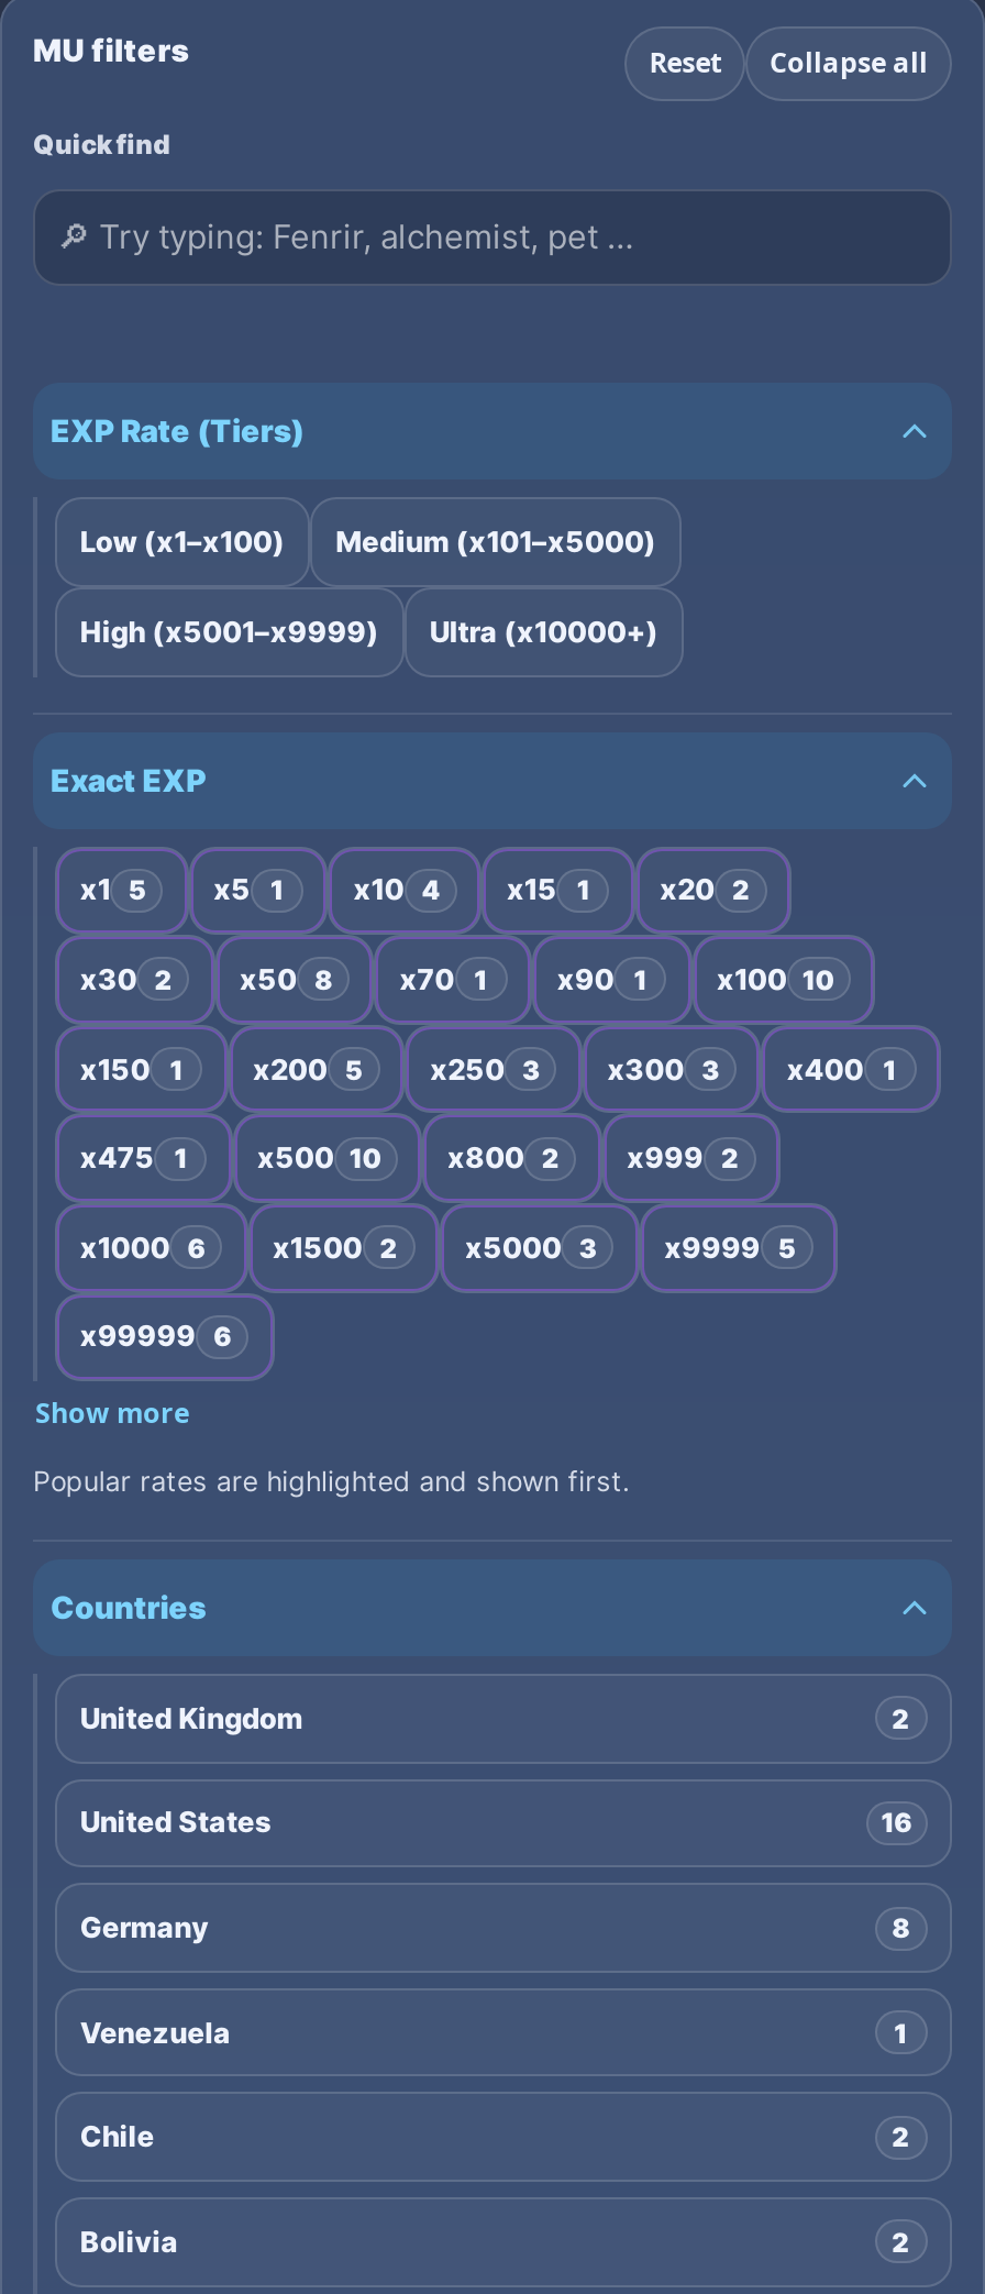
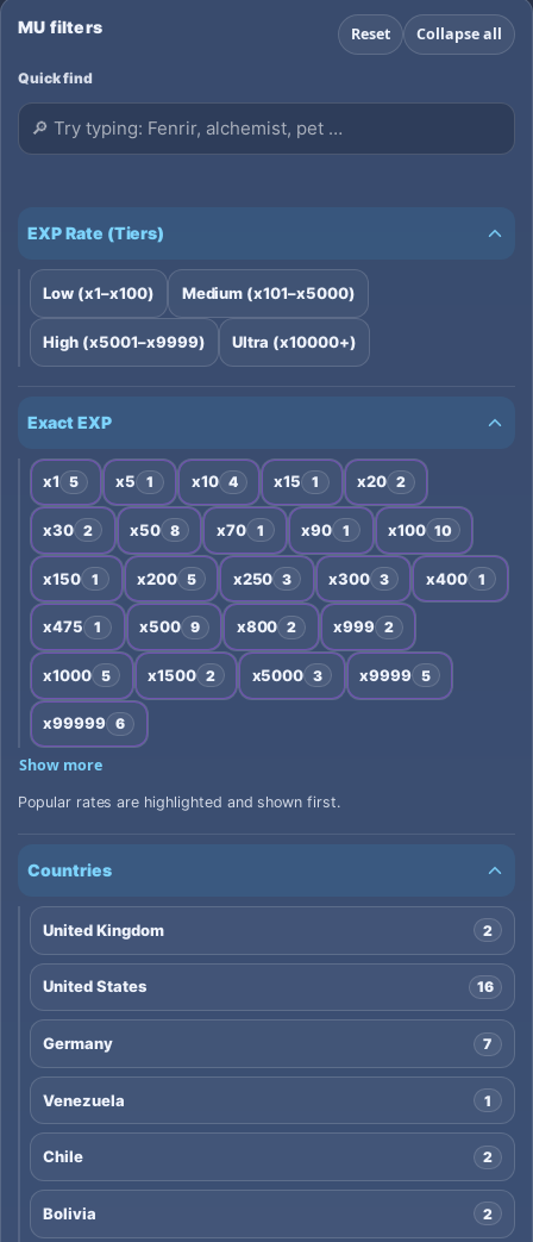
- x500 10 x800 2 x999 2
+ x500 9 x800 2 x999 2

- x1000 6 x1500 2 x5000 3 x9999 5
+ x1000 5 x1500 2 x5000 3 x9999 5

- 8
+ 7
